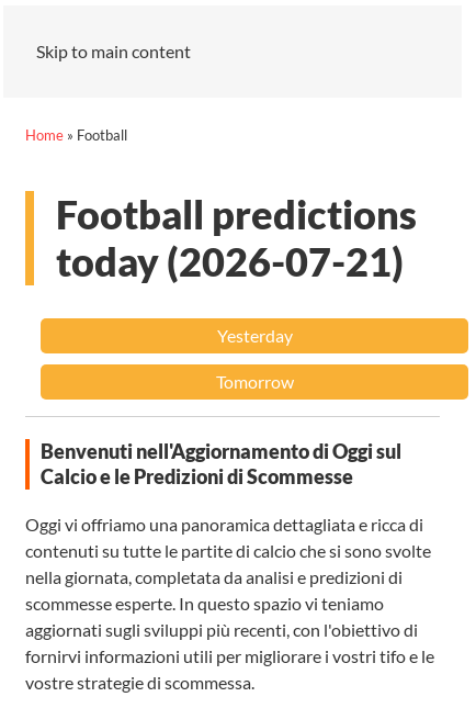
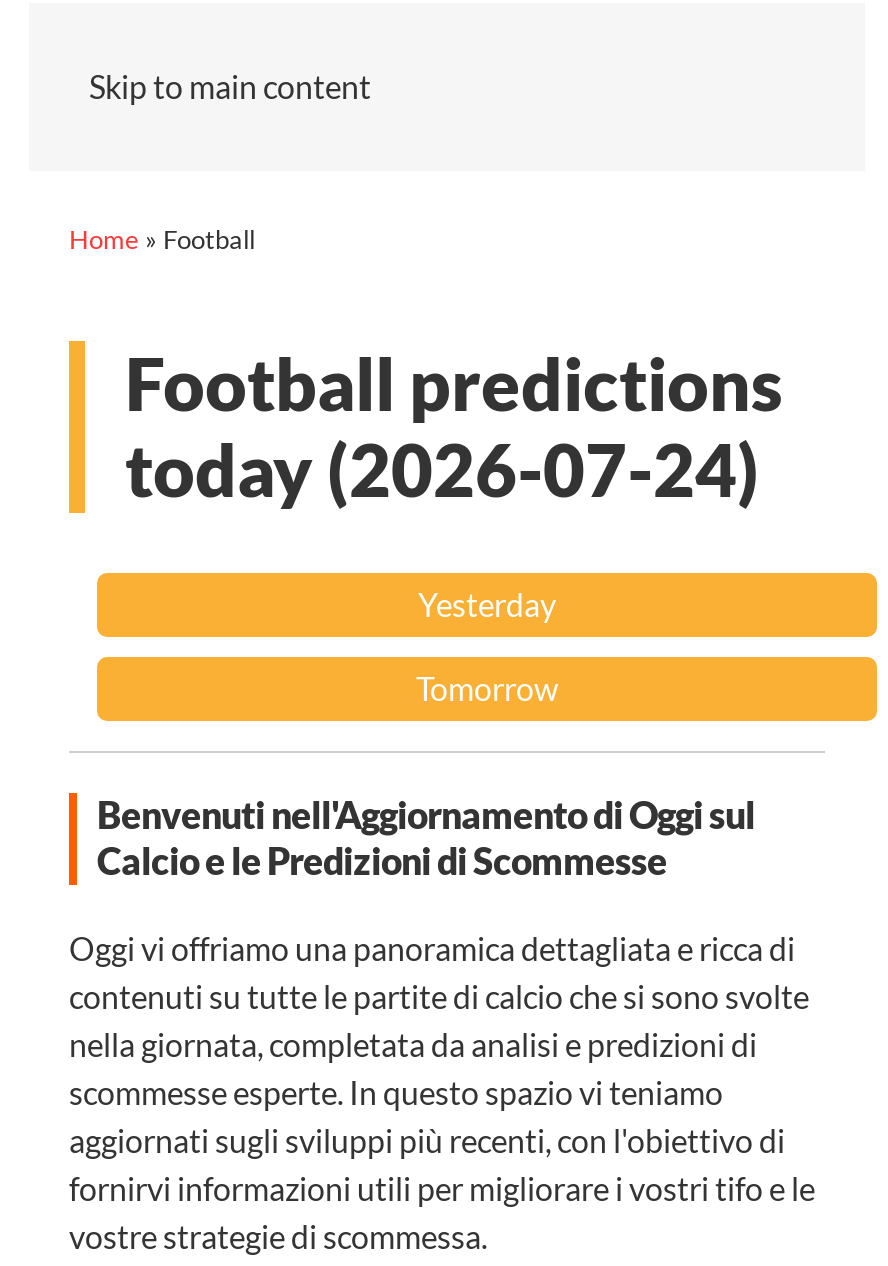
- today (2026-07-21)
+ today (2026-07-24)
